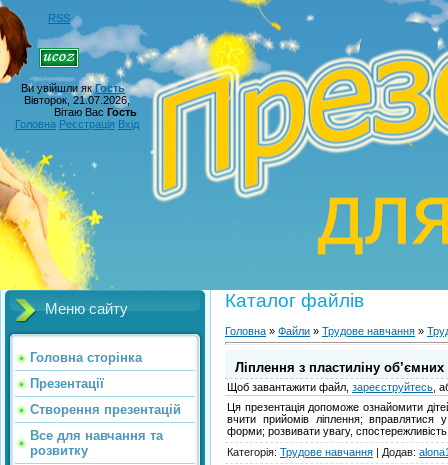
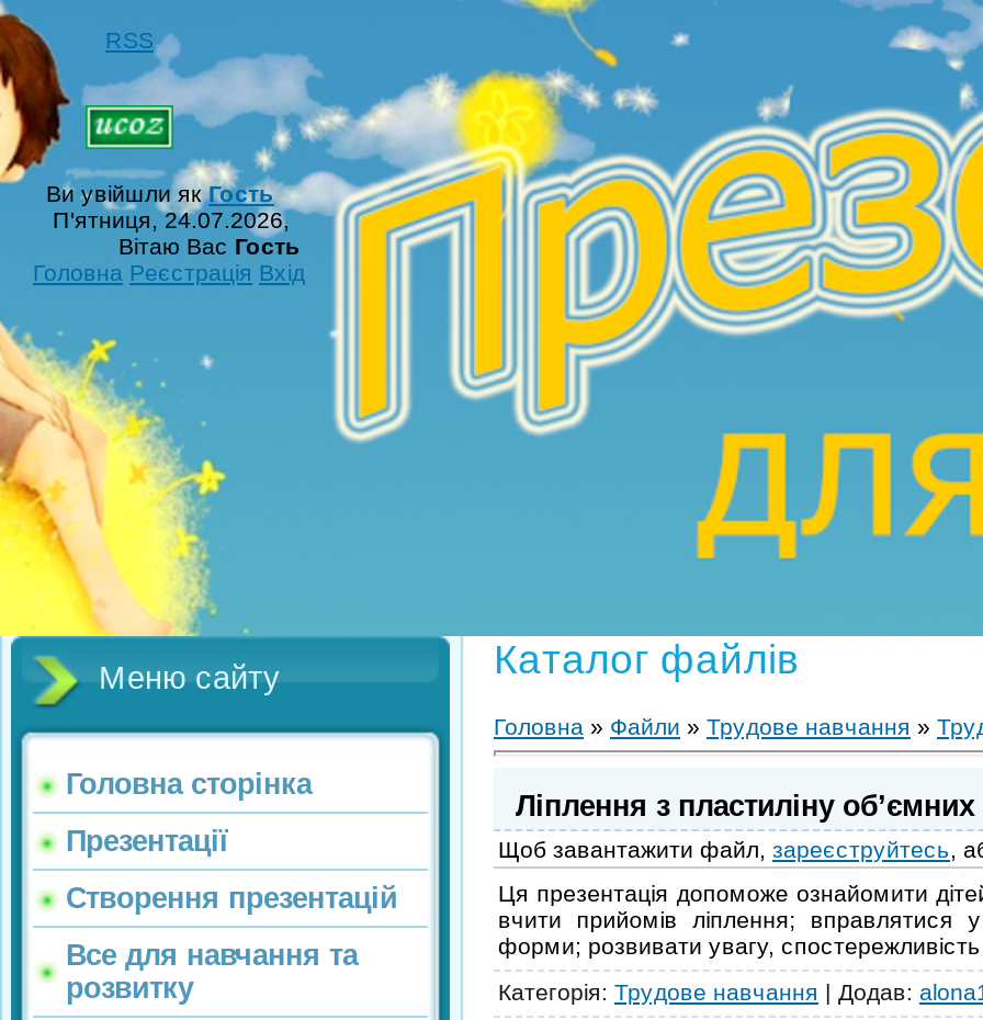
- Вівторок, 21.07.2026,
+ П'ятниця, 24.07.2026,
